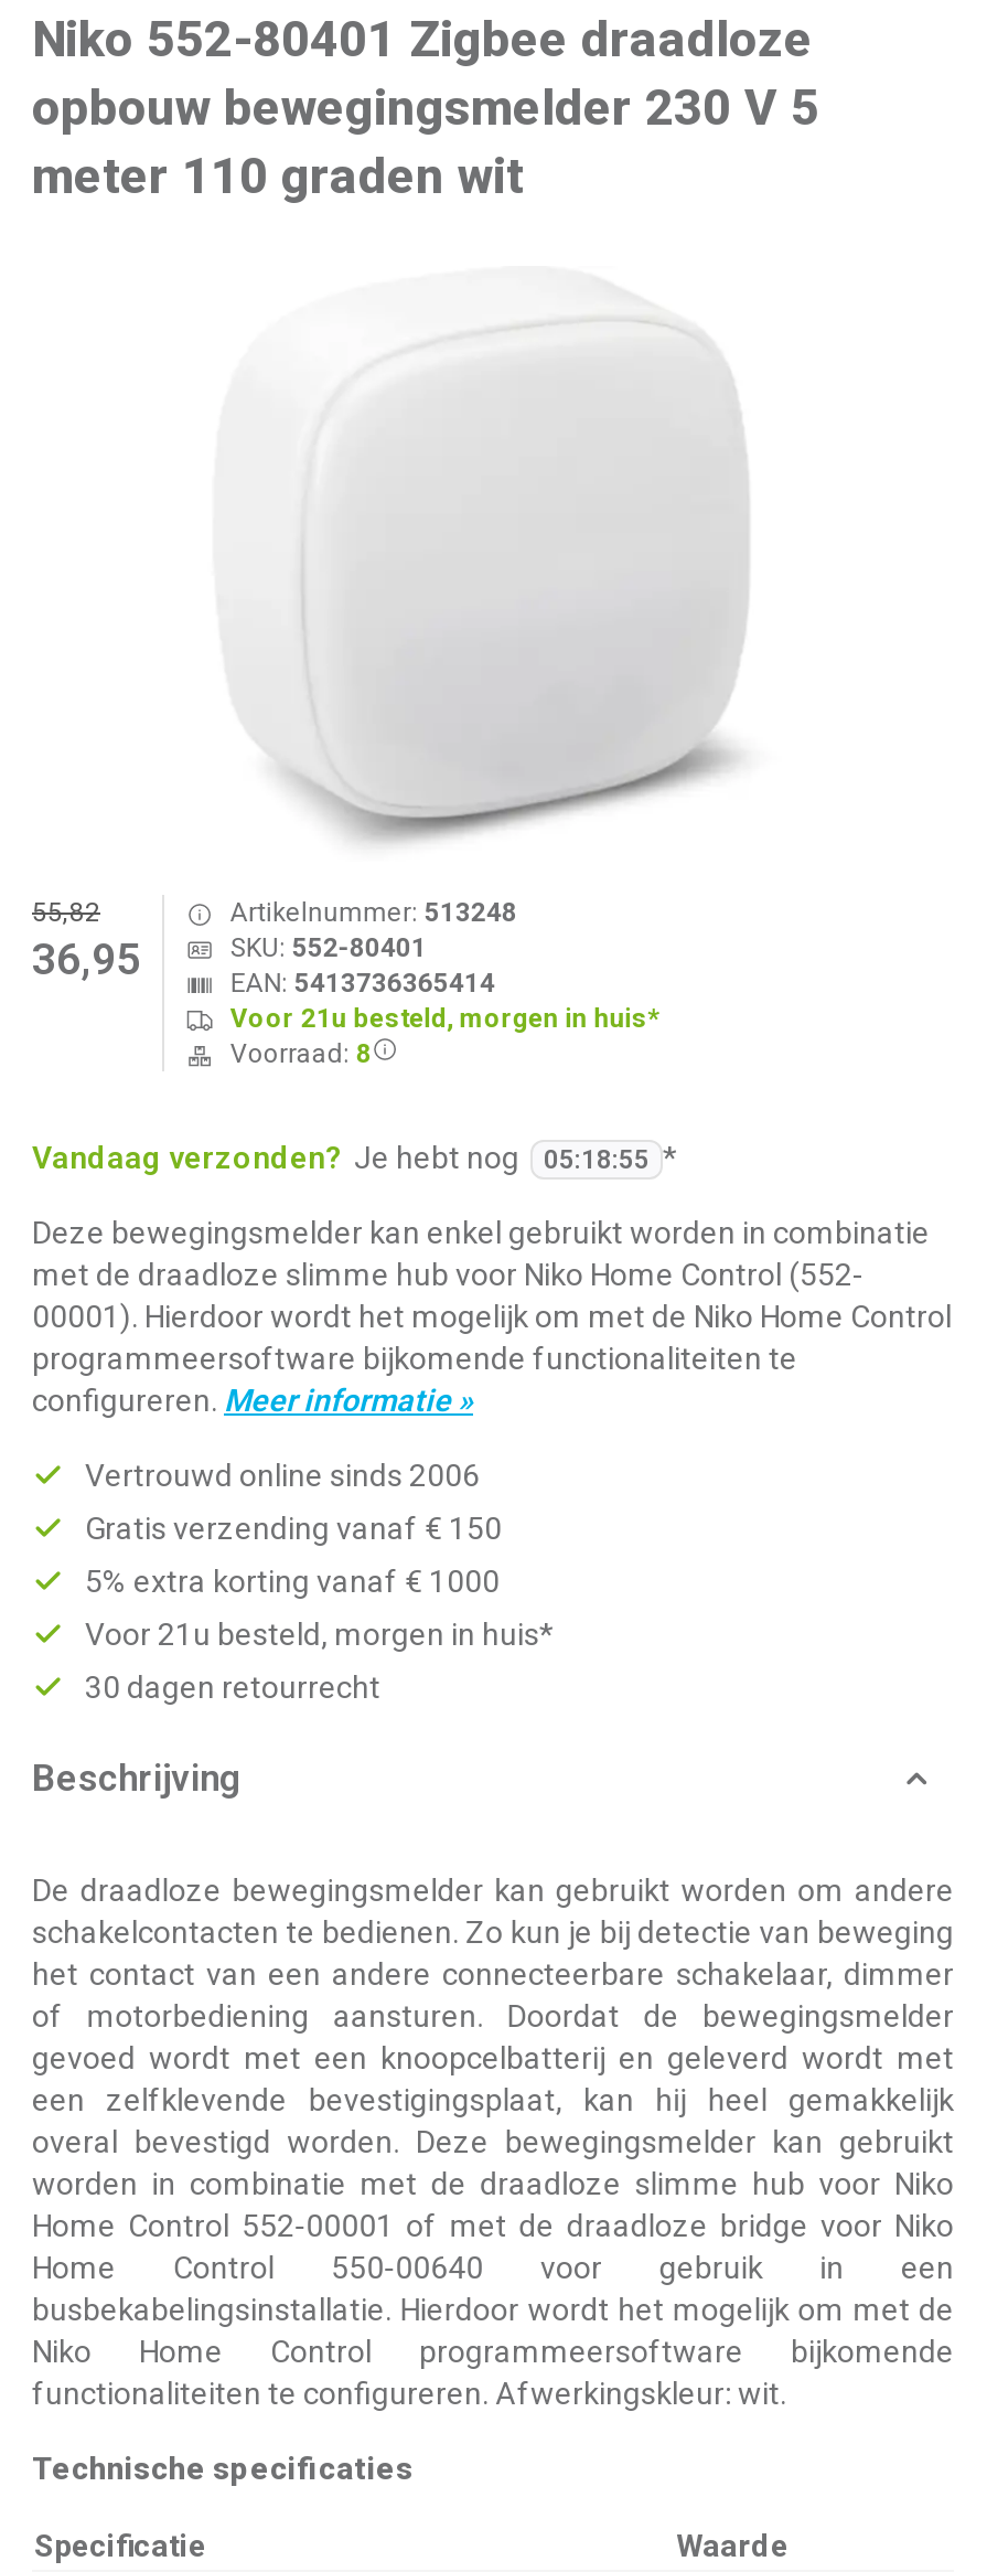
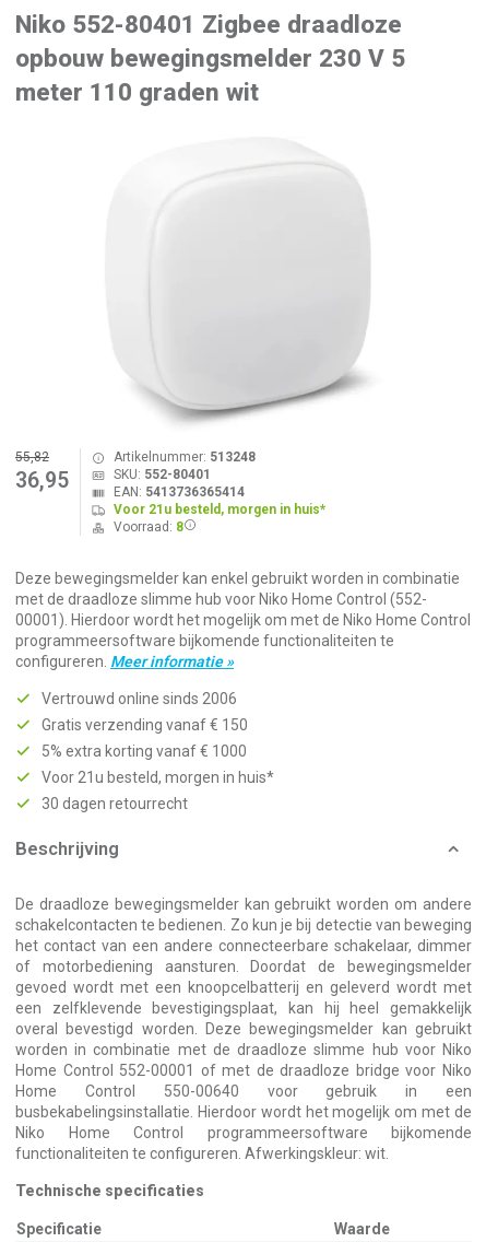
- Vandaag verzonden? Je hebt nog
- 05:18:55 *
